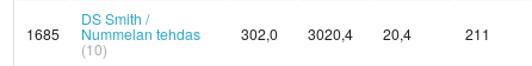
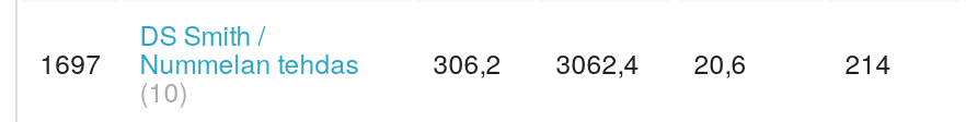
- 1685 Nummelan tehdas
+ 1697 Nummelan tehdas

- 302,0
+ 306,2

- 3020,4
+ 3062,4

- 20,4
+ 20,6

- 211
+ 214
